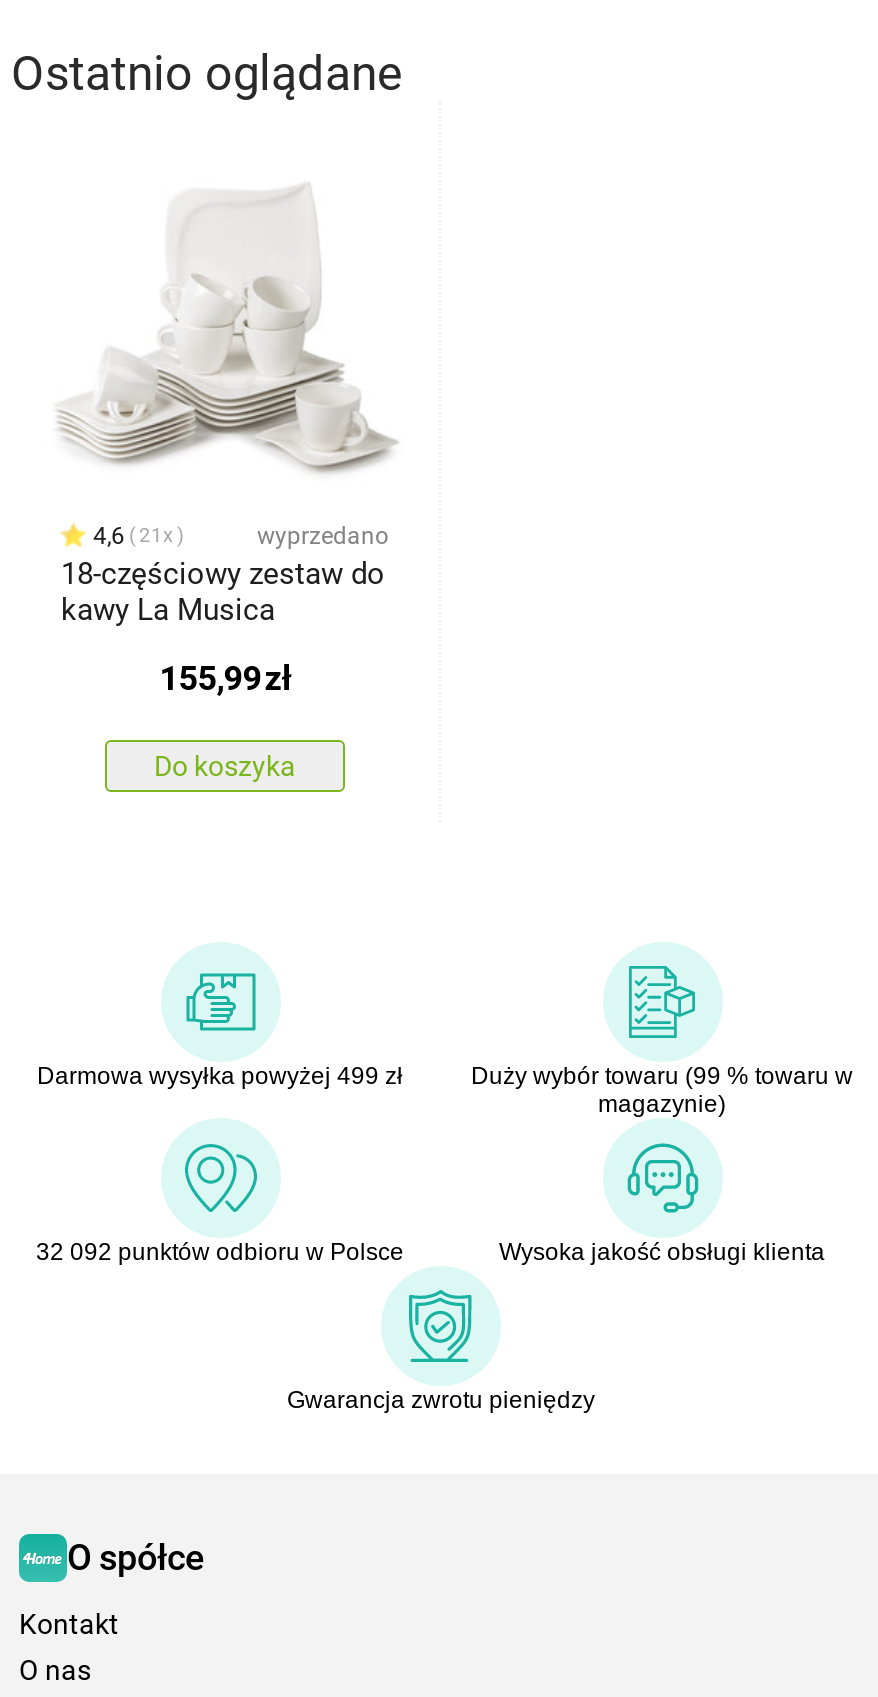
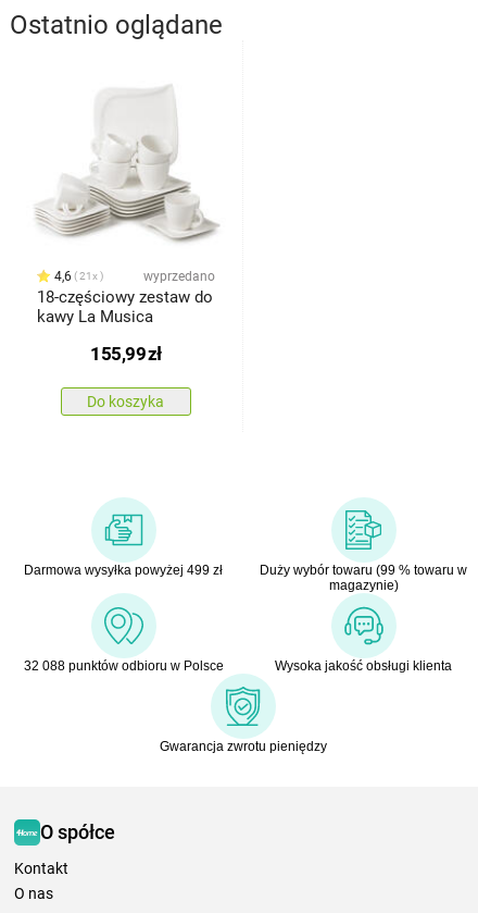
- 32 092 punktów odbioru w Polsce
+ 32 088 punktów odbioru w Polsce
